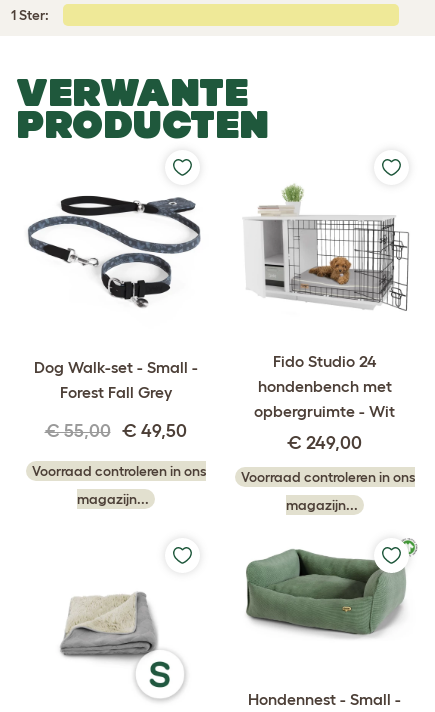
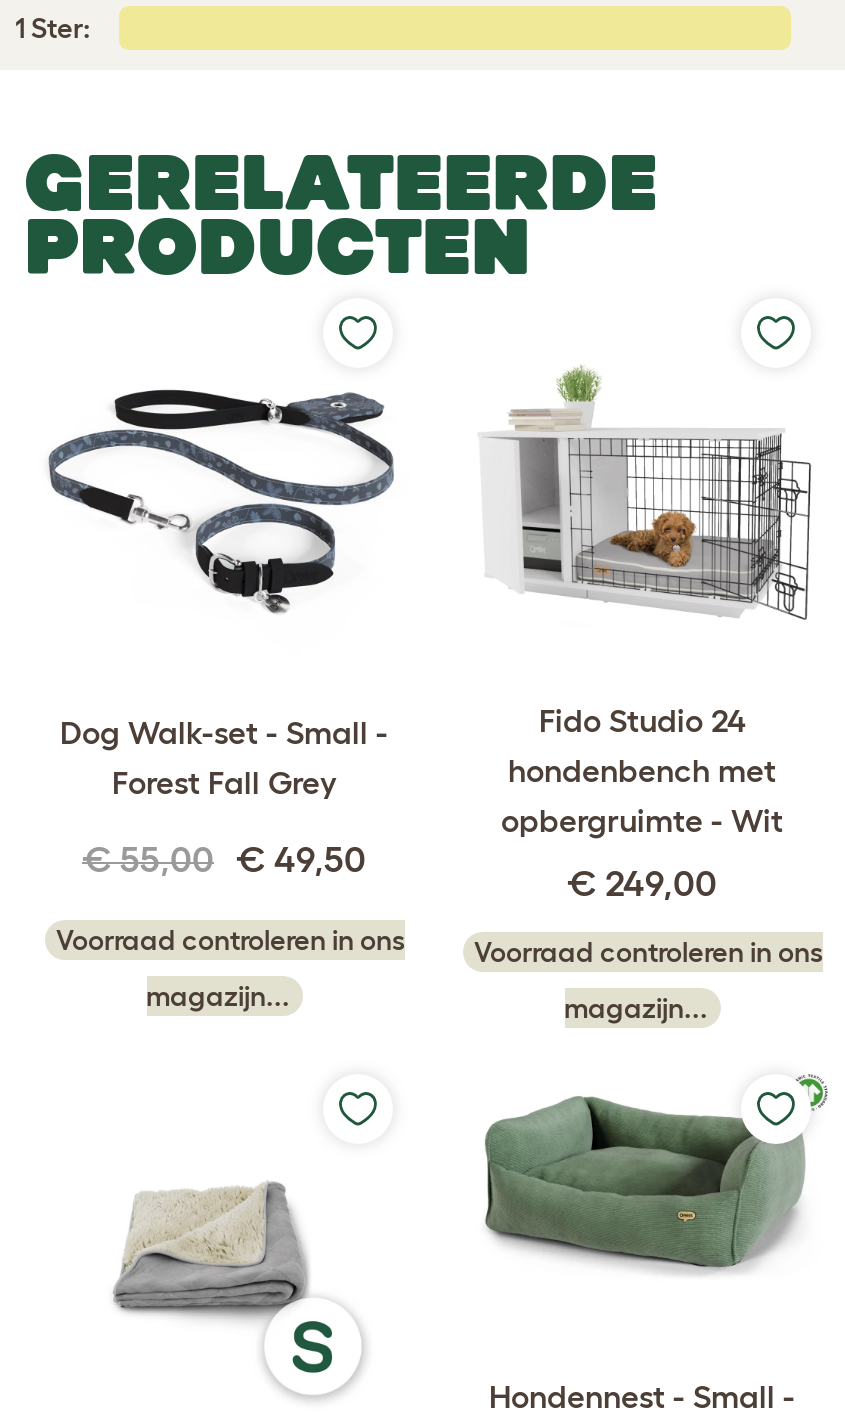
- VERWANTE
+ GERELATEERDE
